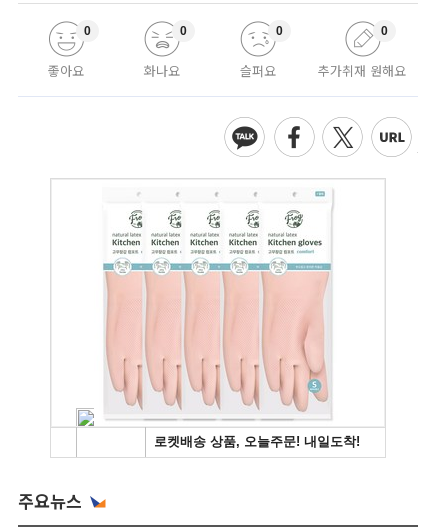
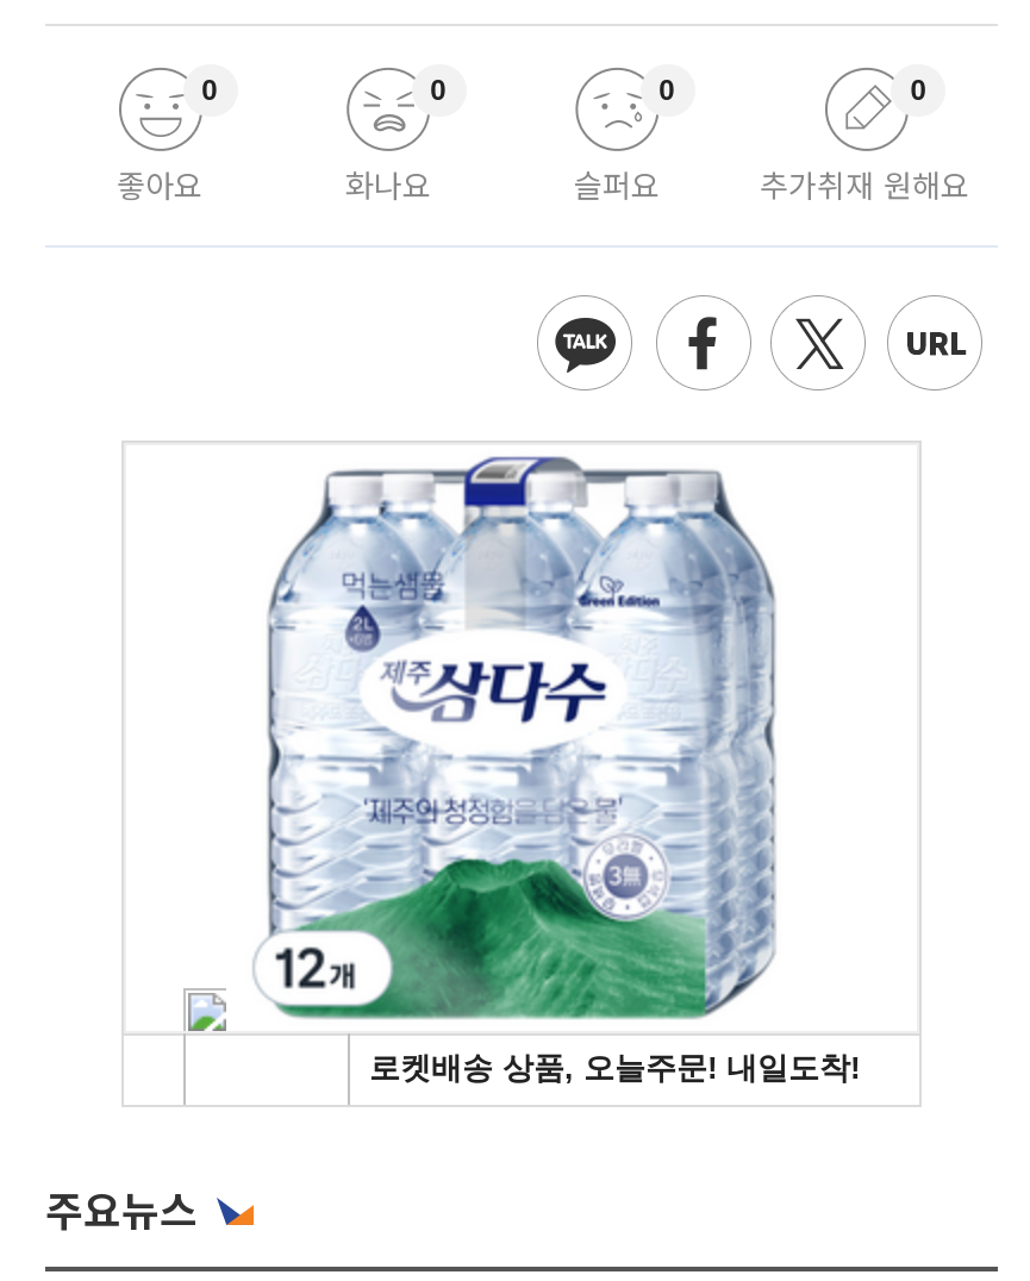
- [image]
+ [image]
